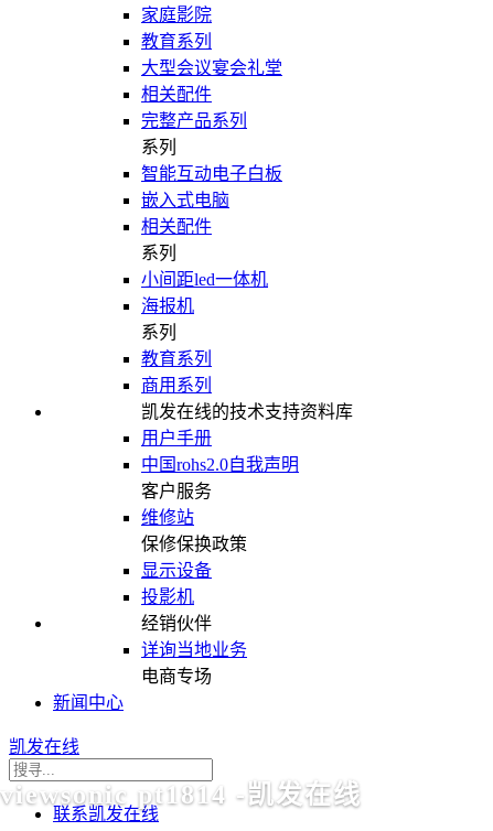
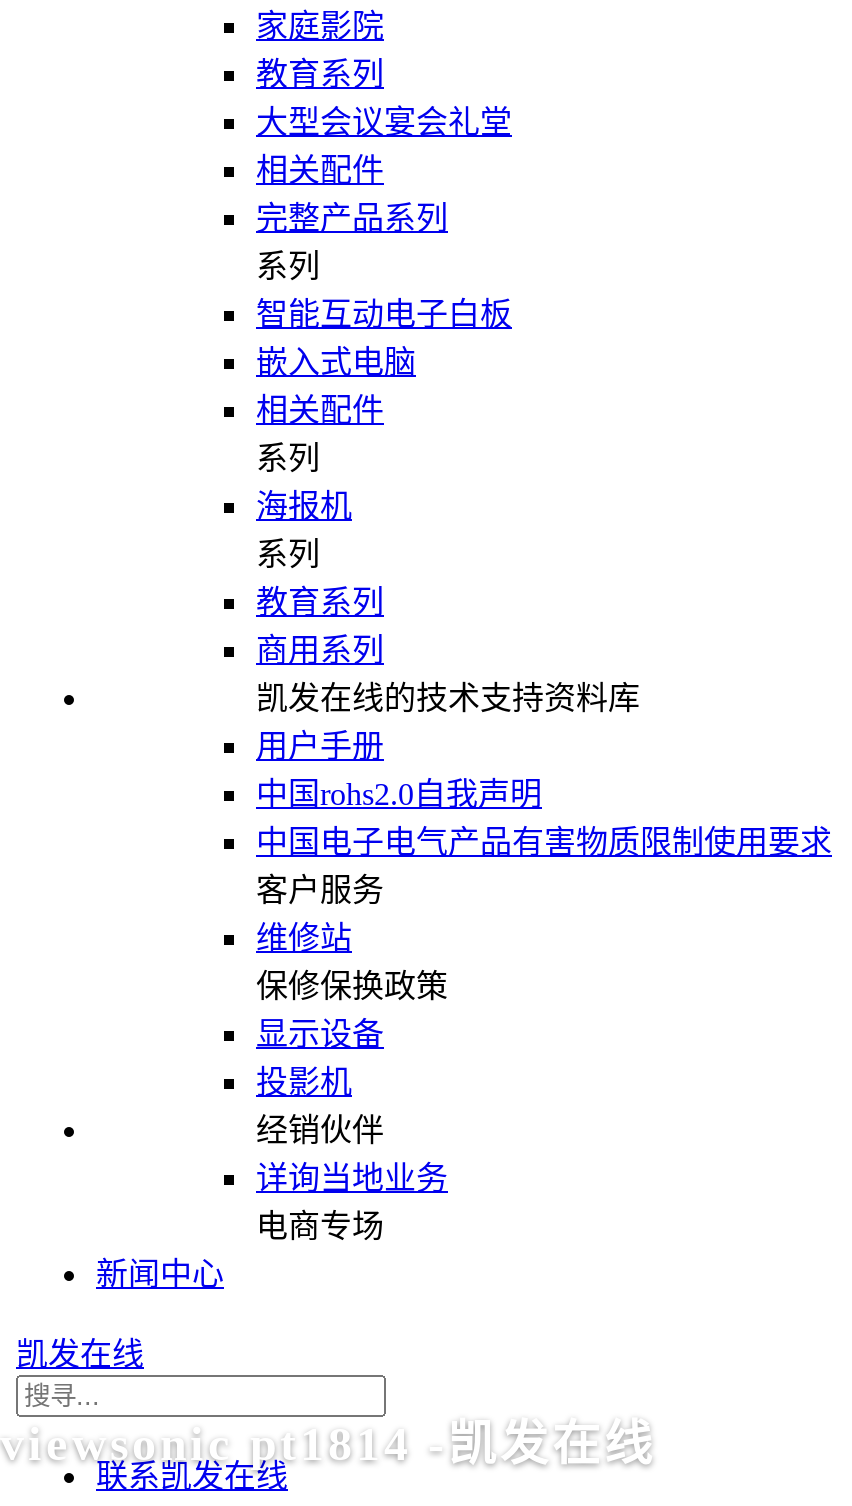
- 小间距led一体机

moved up: 海报机 | 系列 | 教育系列

moved up: 凯发在线的技术支持资料库 | 用户手册 | 中国rohs2.0自我声明

+ 中国电子电气产品有害物质限制使用要求
